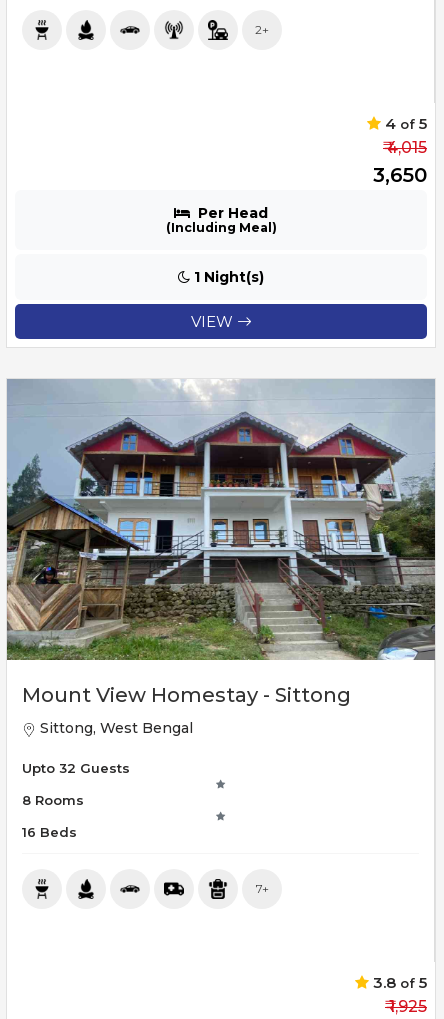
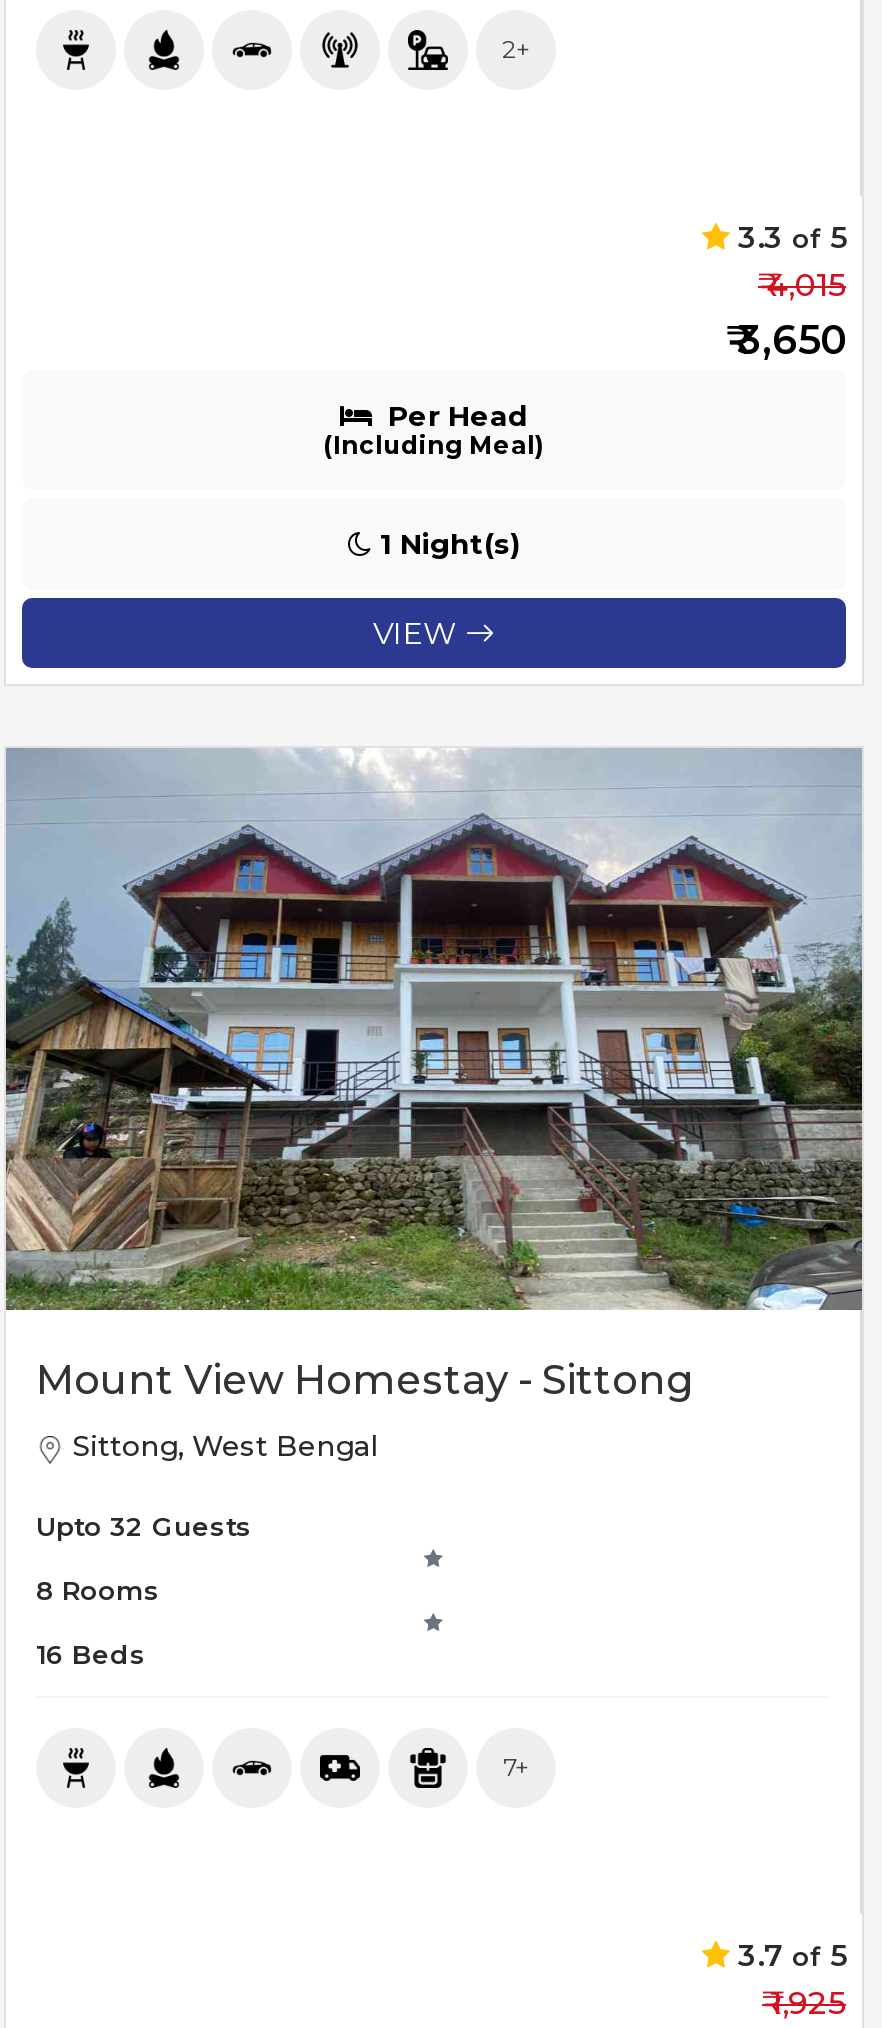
- 4 of 5
+ 3.3 of 5

- 3.8 of 5
+ 3.7 of 5
